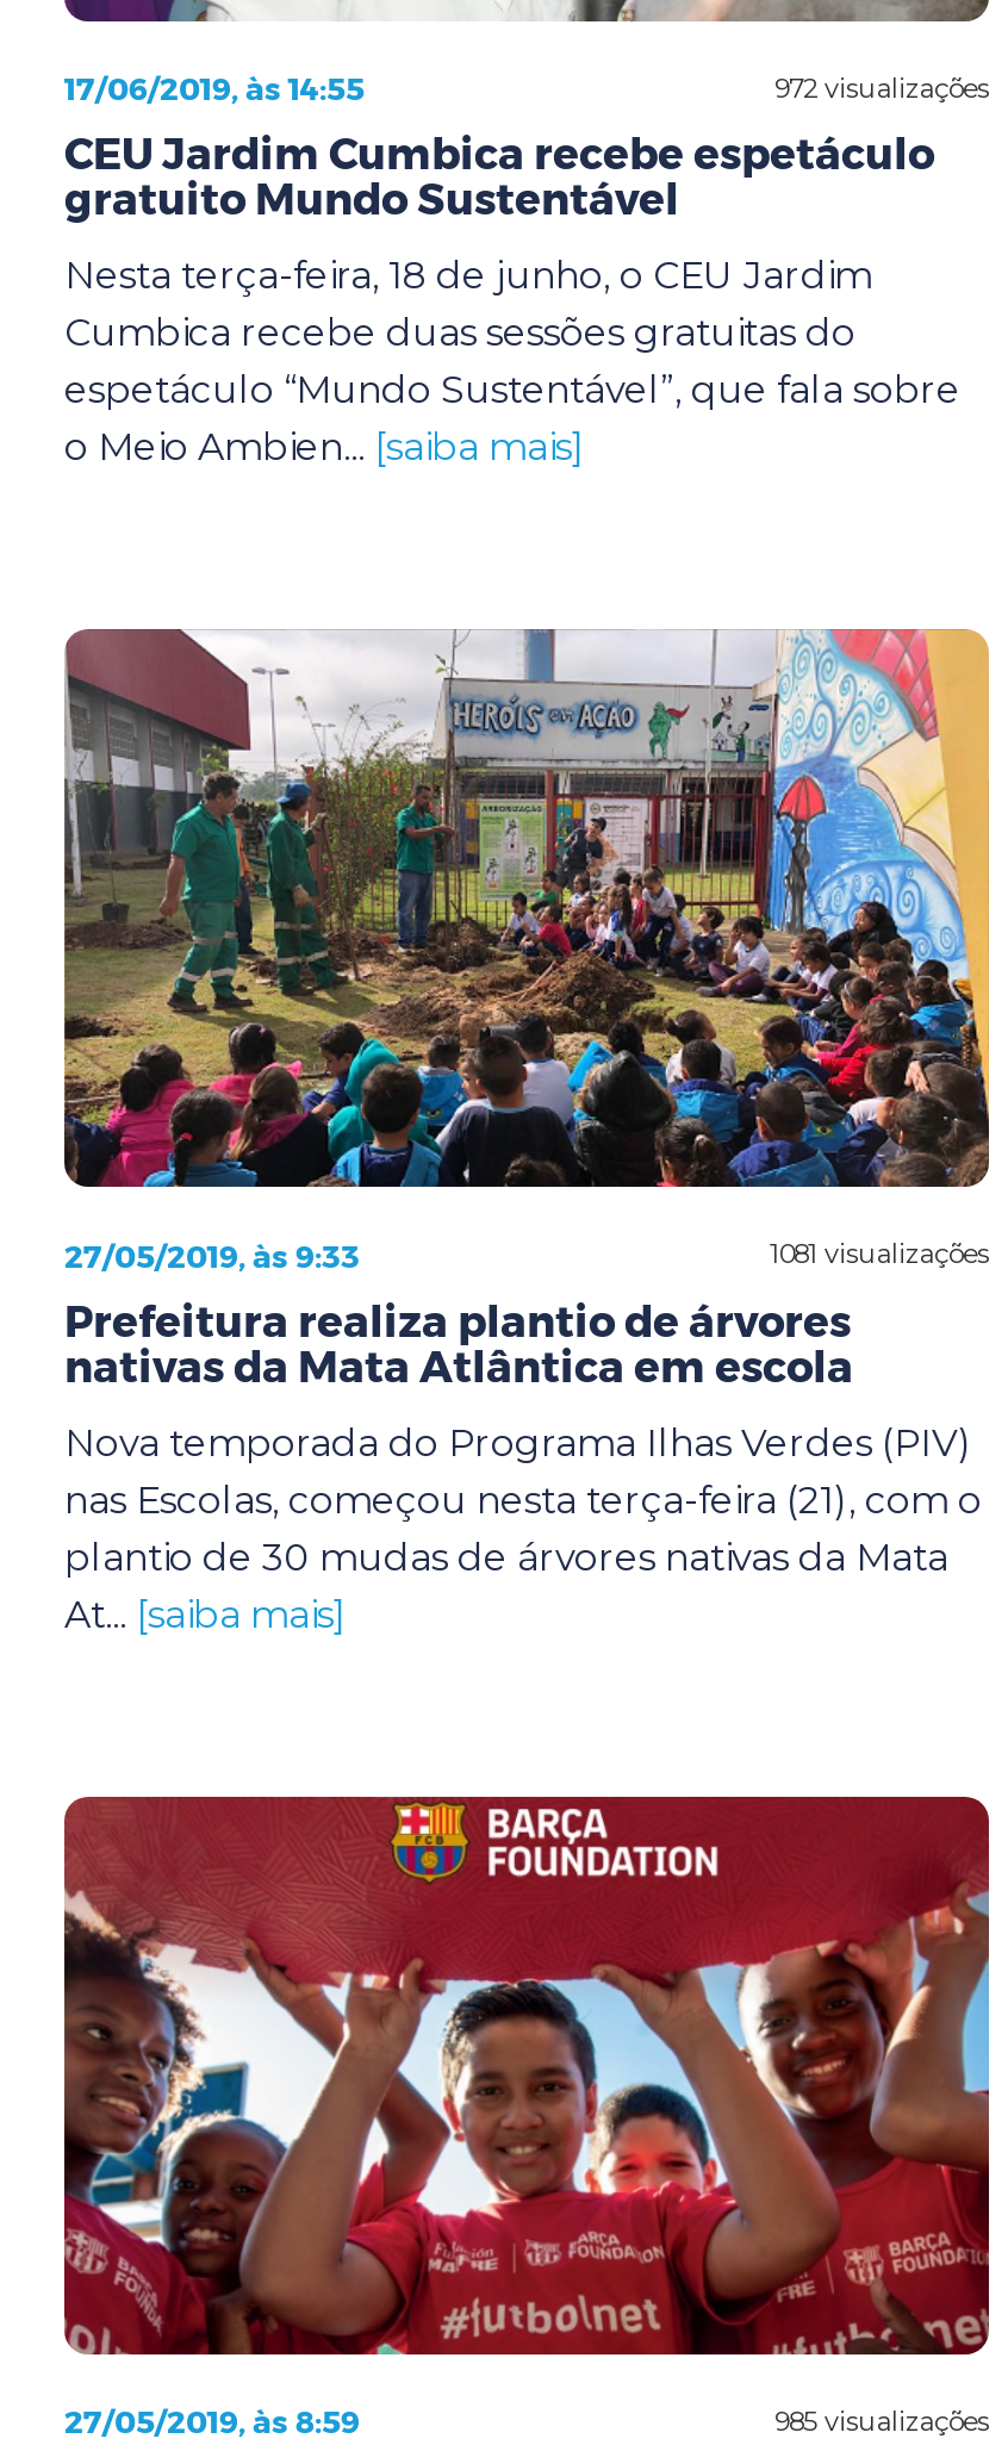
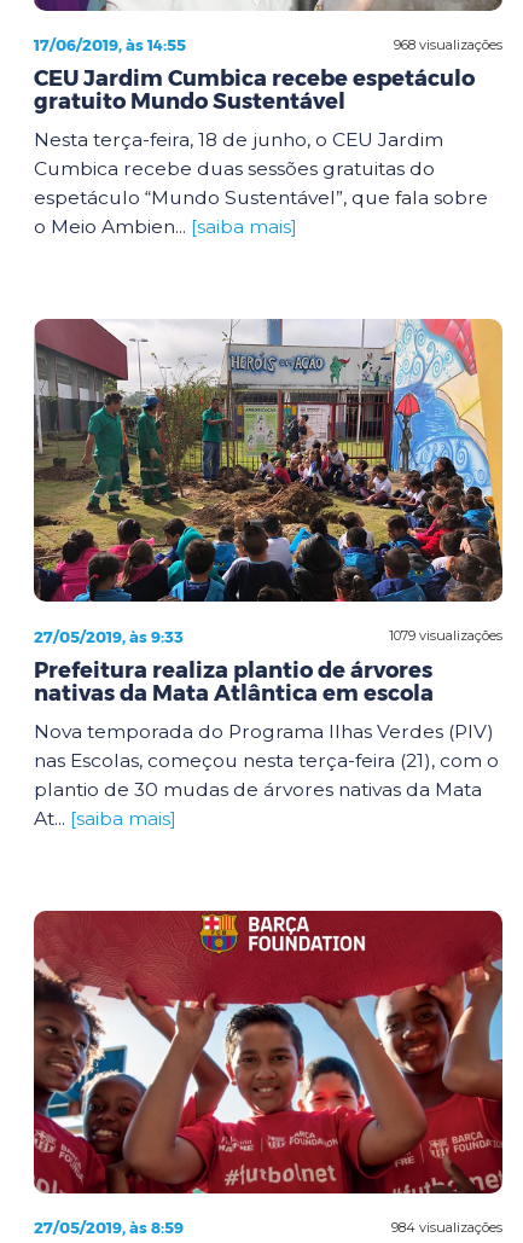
- 972 visualizações
+ 968 visualizações

- 1081 visualizações
+ 1079 visualizações

- 985 visualizações
+ 984 visualizações
